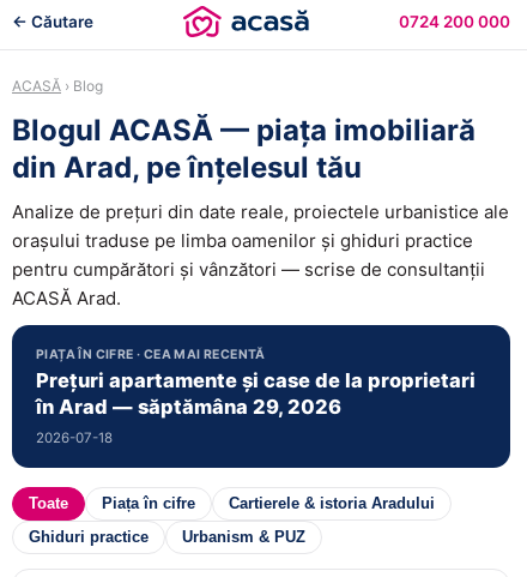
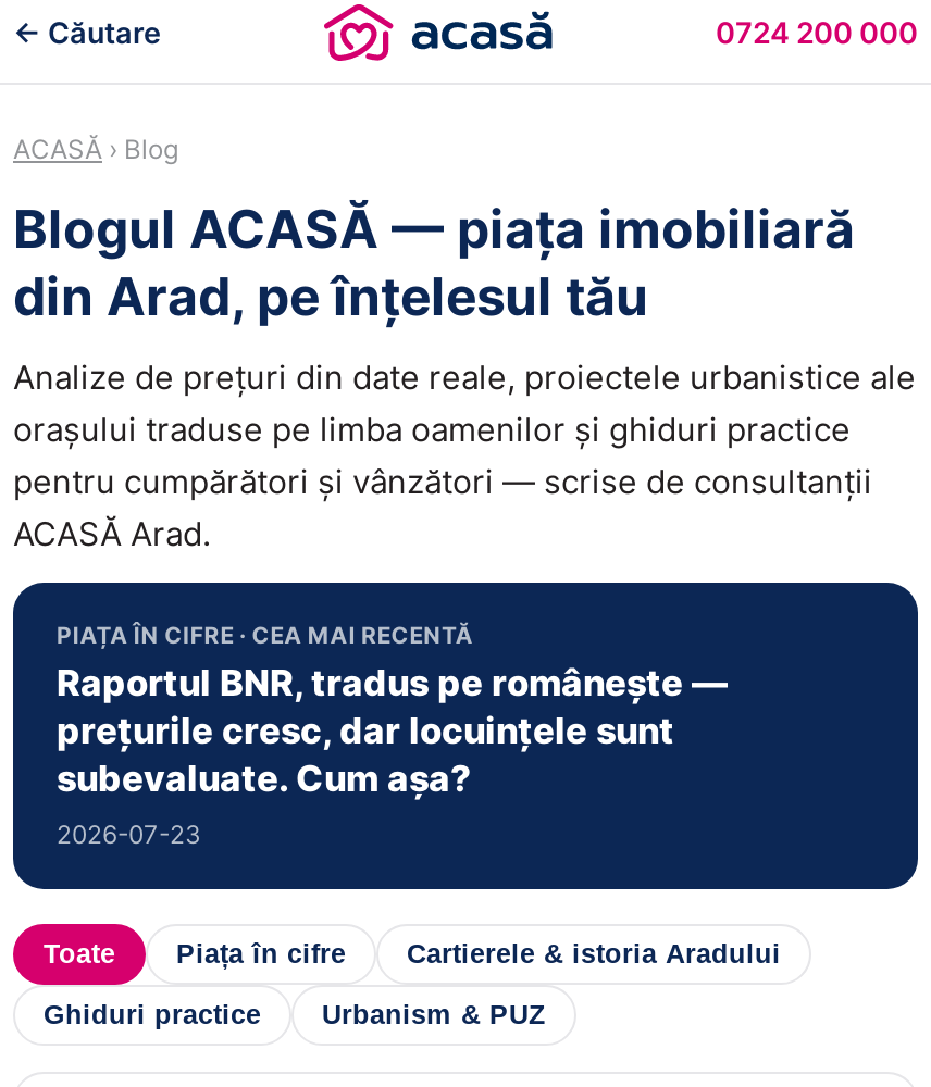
- Prețuri apartamente și case de la proprietari
- în Arad — săptămâna 29, 2026
- 2026-07-18
+ Raportul BNR, tradus pe românește —
+ prețurile cresc, dar locuințele sunt
+ subevaluate. Cum așa?
+ 2026-07-23
